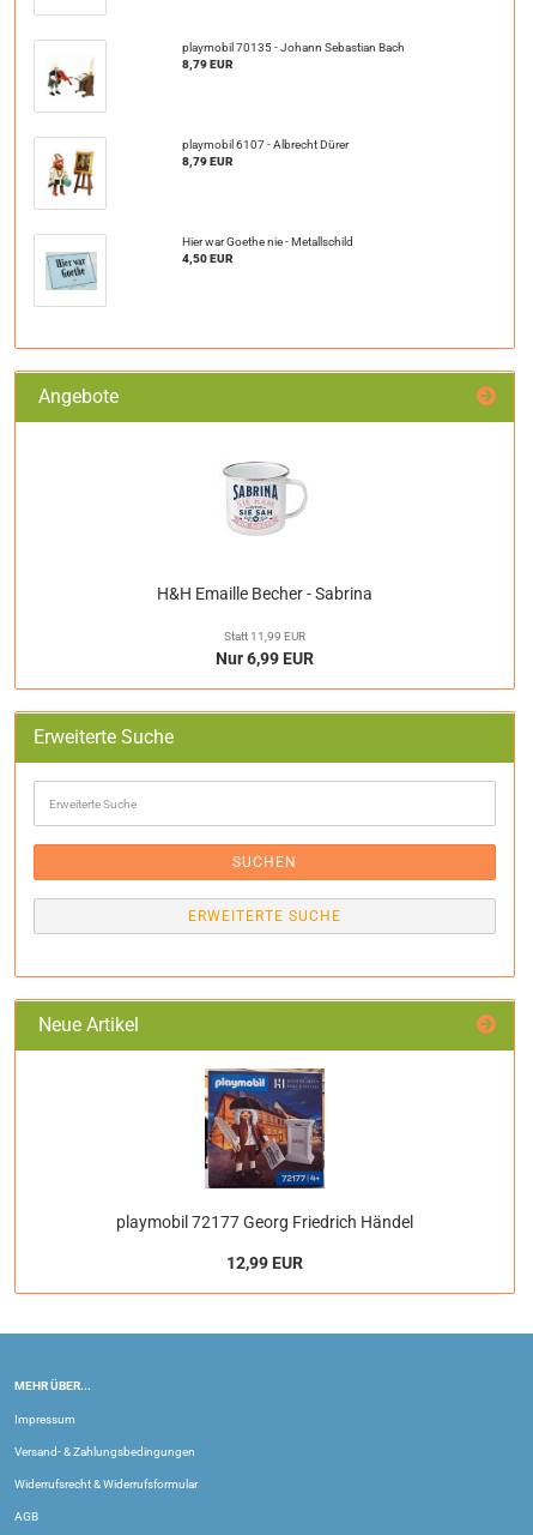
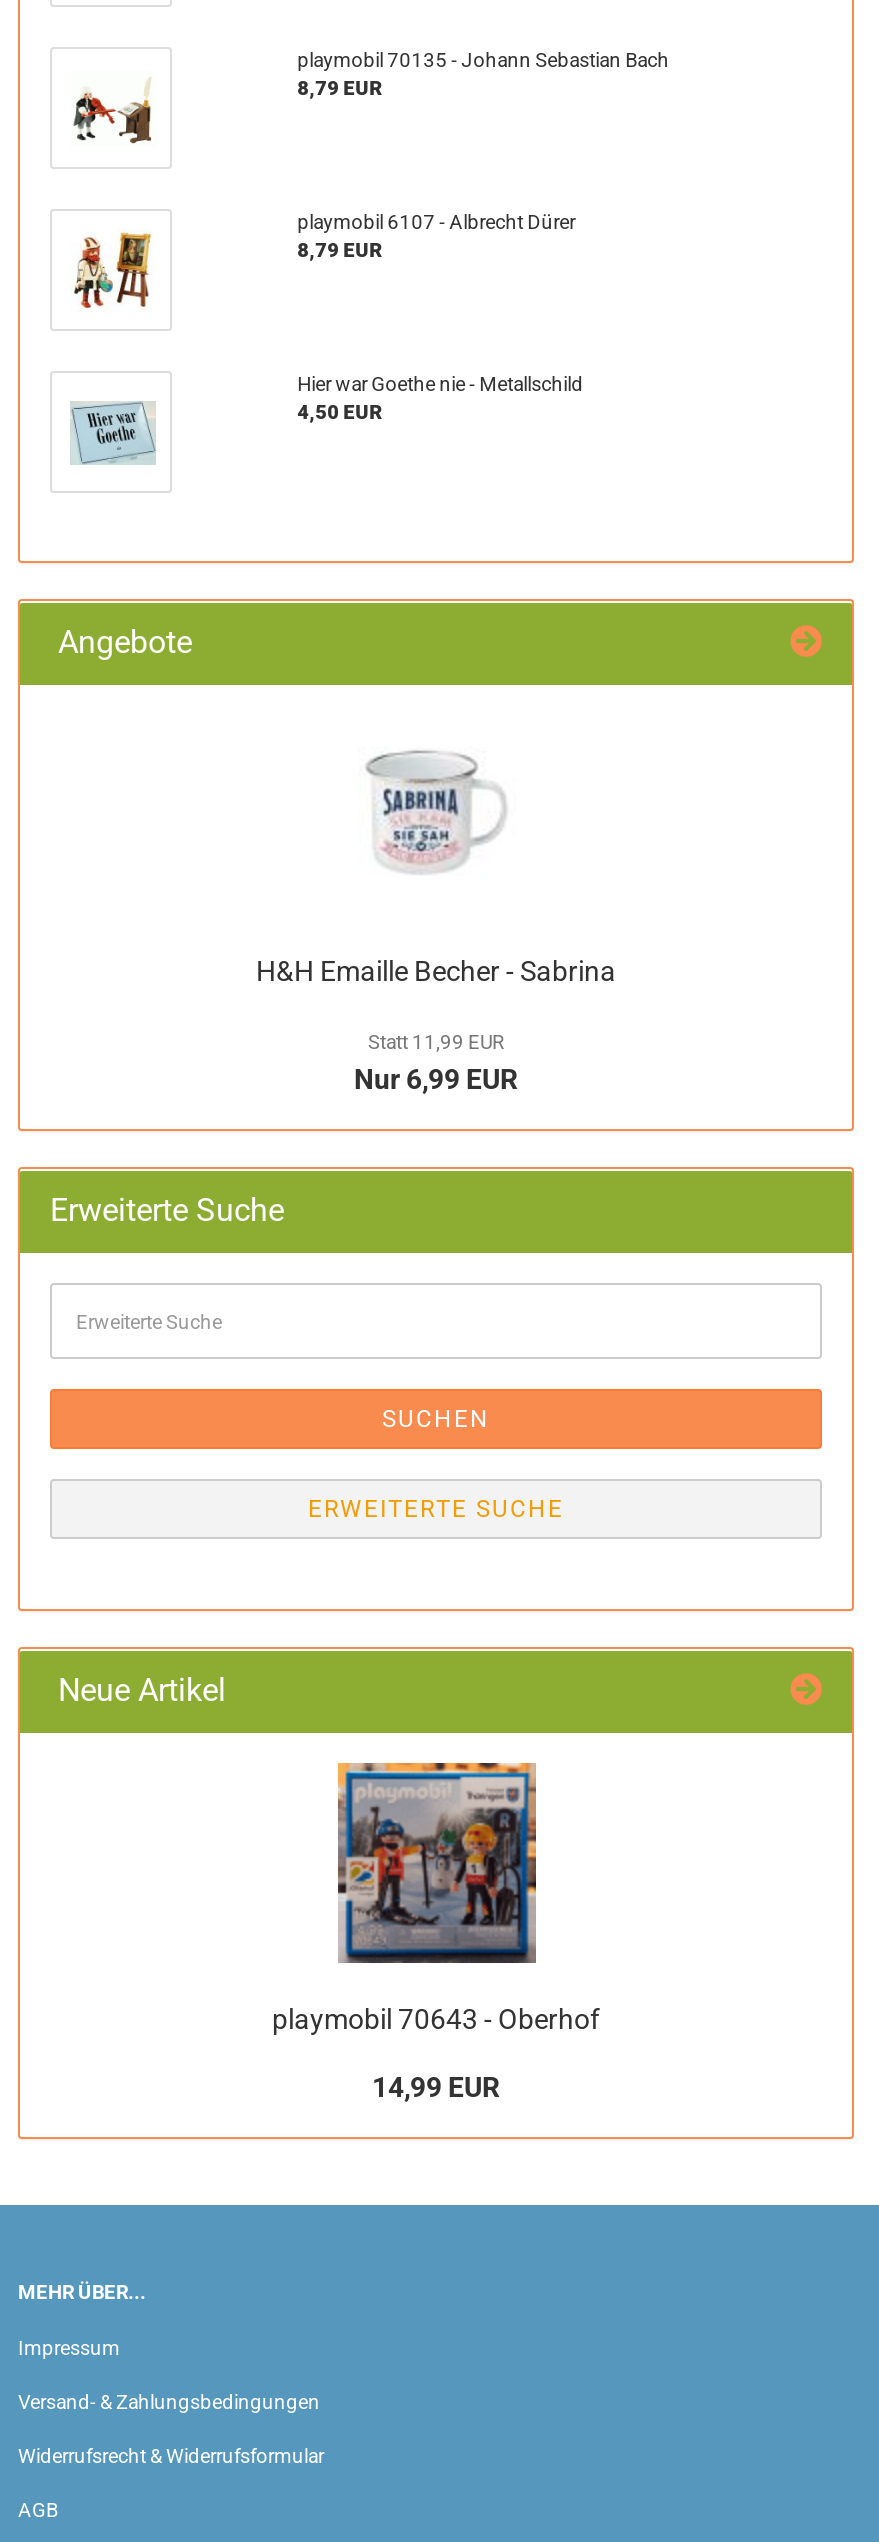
- [image]
- playmobil 72177 Georg Friedrich Händel
+ [image]
+ playmobil 70643 - Oberhof

- 12,99 EUR
+ 14,99 EUR
